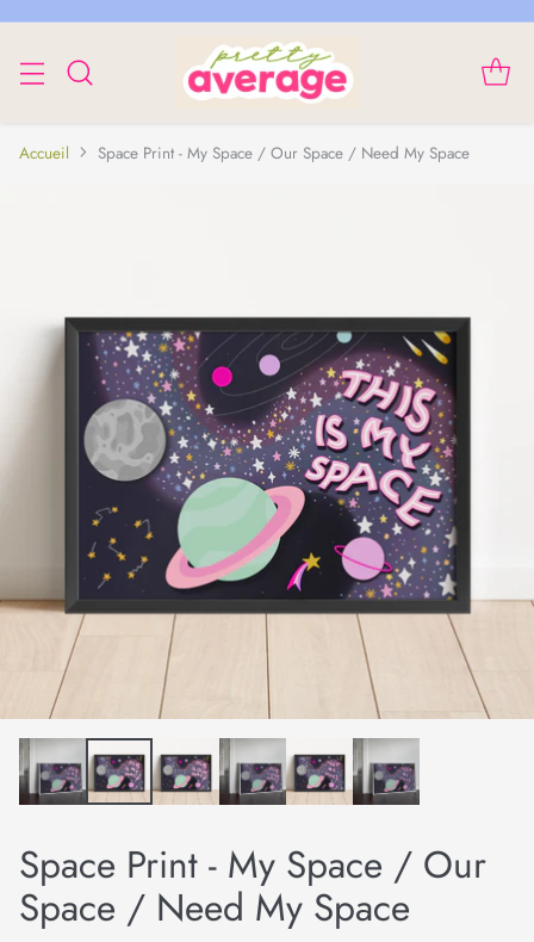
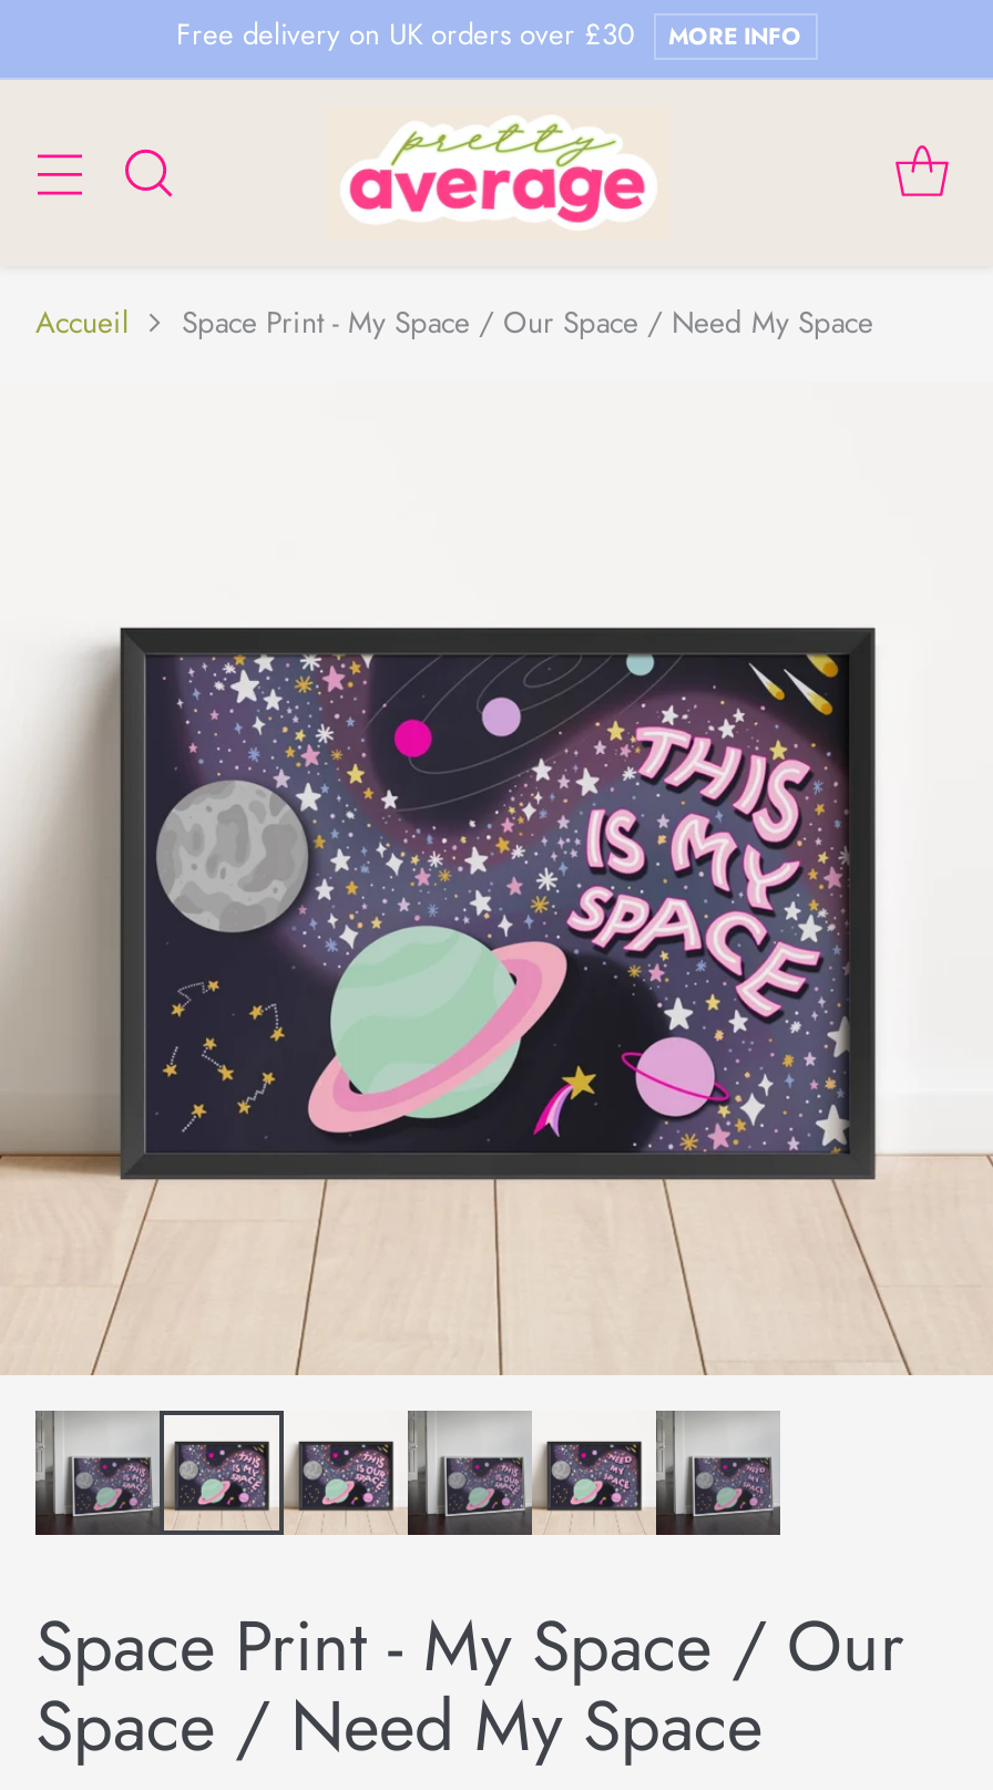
+ Free delivery on UK orders over £30
+ MORE INFO
